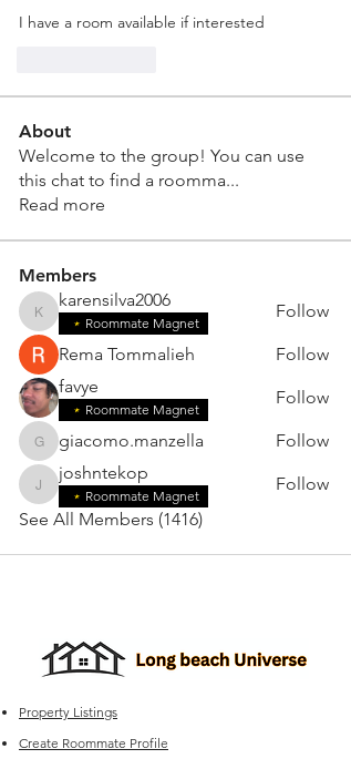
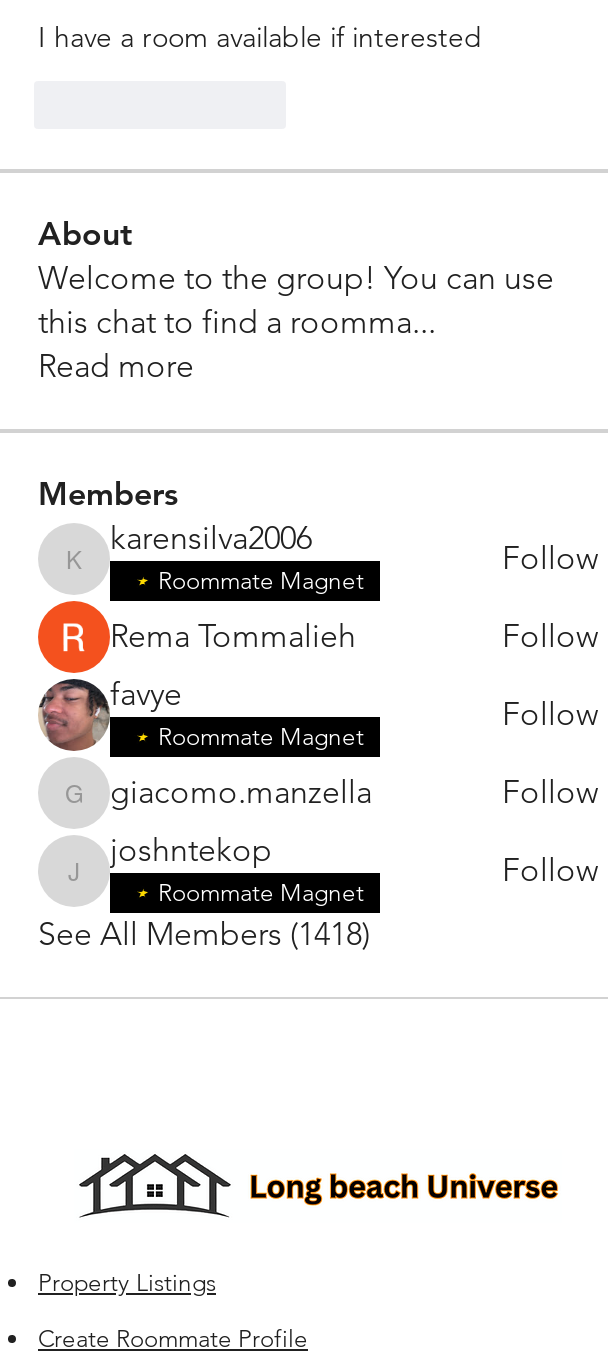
- See All Members (1416)
+ See All Members (1418)
